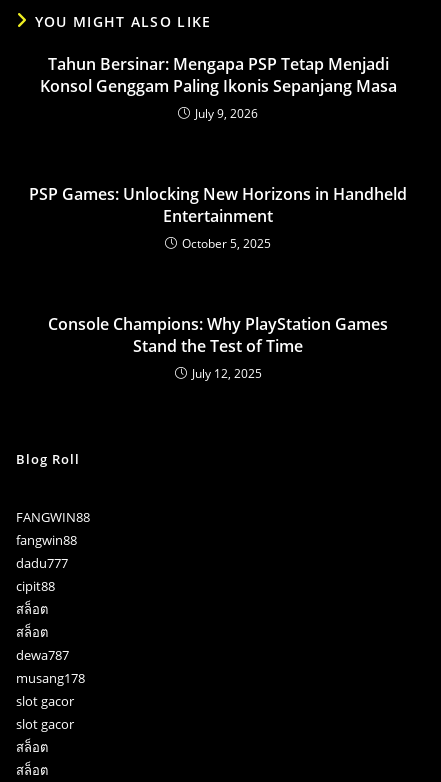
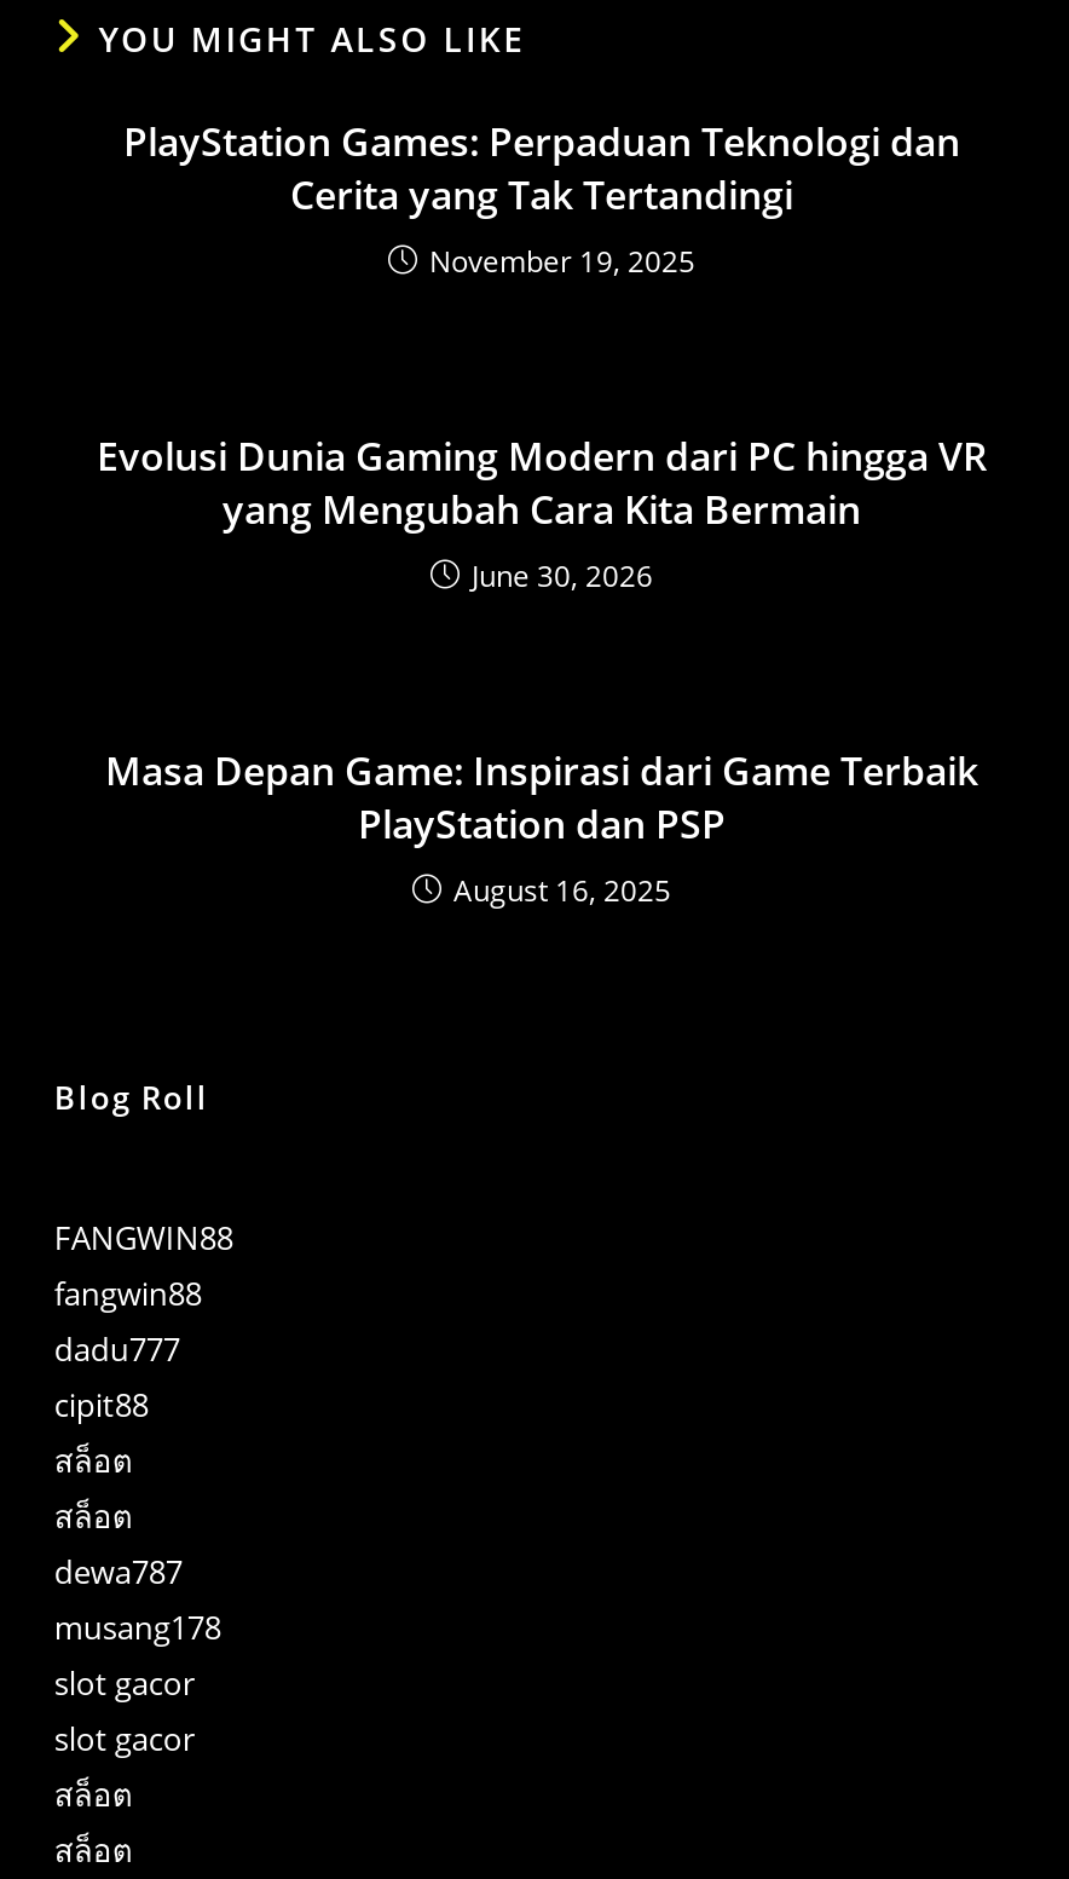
- Tahun Bersinar: Mengapa PSP Tetap Menjadi
- Konsol Genggam Paling Ikonis Sepanjang Masa
- July 9, 2026
+ PlayStation Games: Perpaduan Teknologi dan
+ Cerita yang Tak Tertandingi
+ November 19, 2025

- PSP Games: Unlocking New Horizons in Handheld
- Entertainment
- October 5, 2025
+ Evolusi Dunia Gaming Modern dari PC hingga VR
+ yang Mengubah Cara Kita Bermain
+ June 30, 2026

- Console Champions: Why PlayStation Games
- Stand the Test of Time
- July 12, 2025
+ Masa Depan Game: Inspirasi dari Game Terbaik
+ PlayStation dan PSP
+ August 16, 2025
